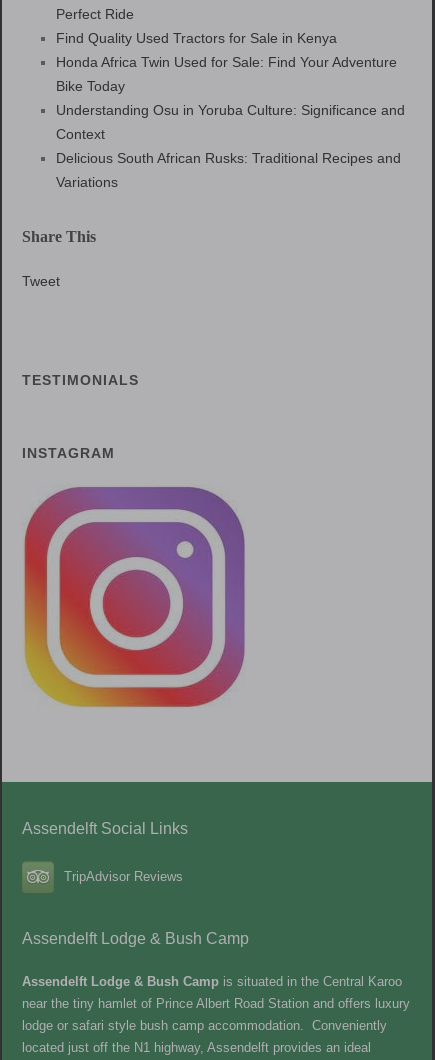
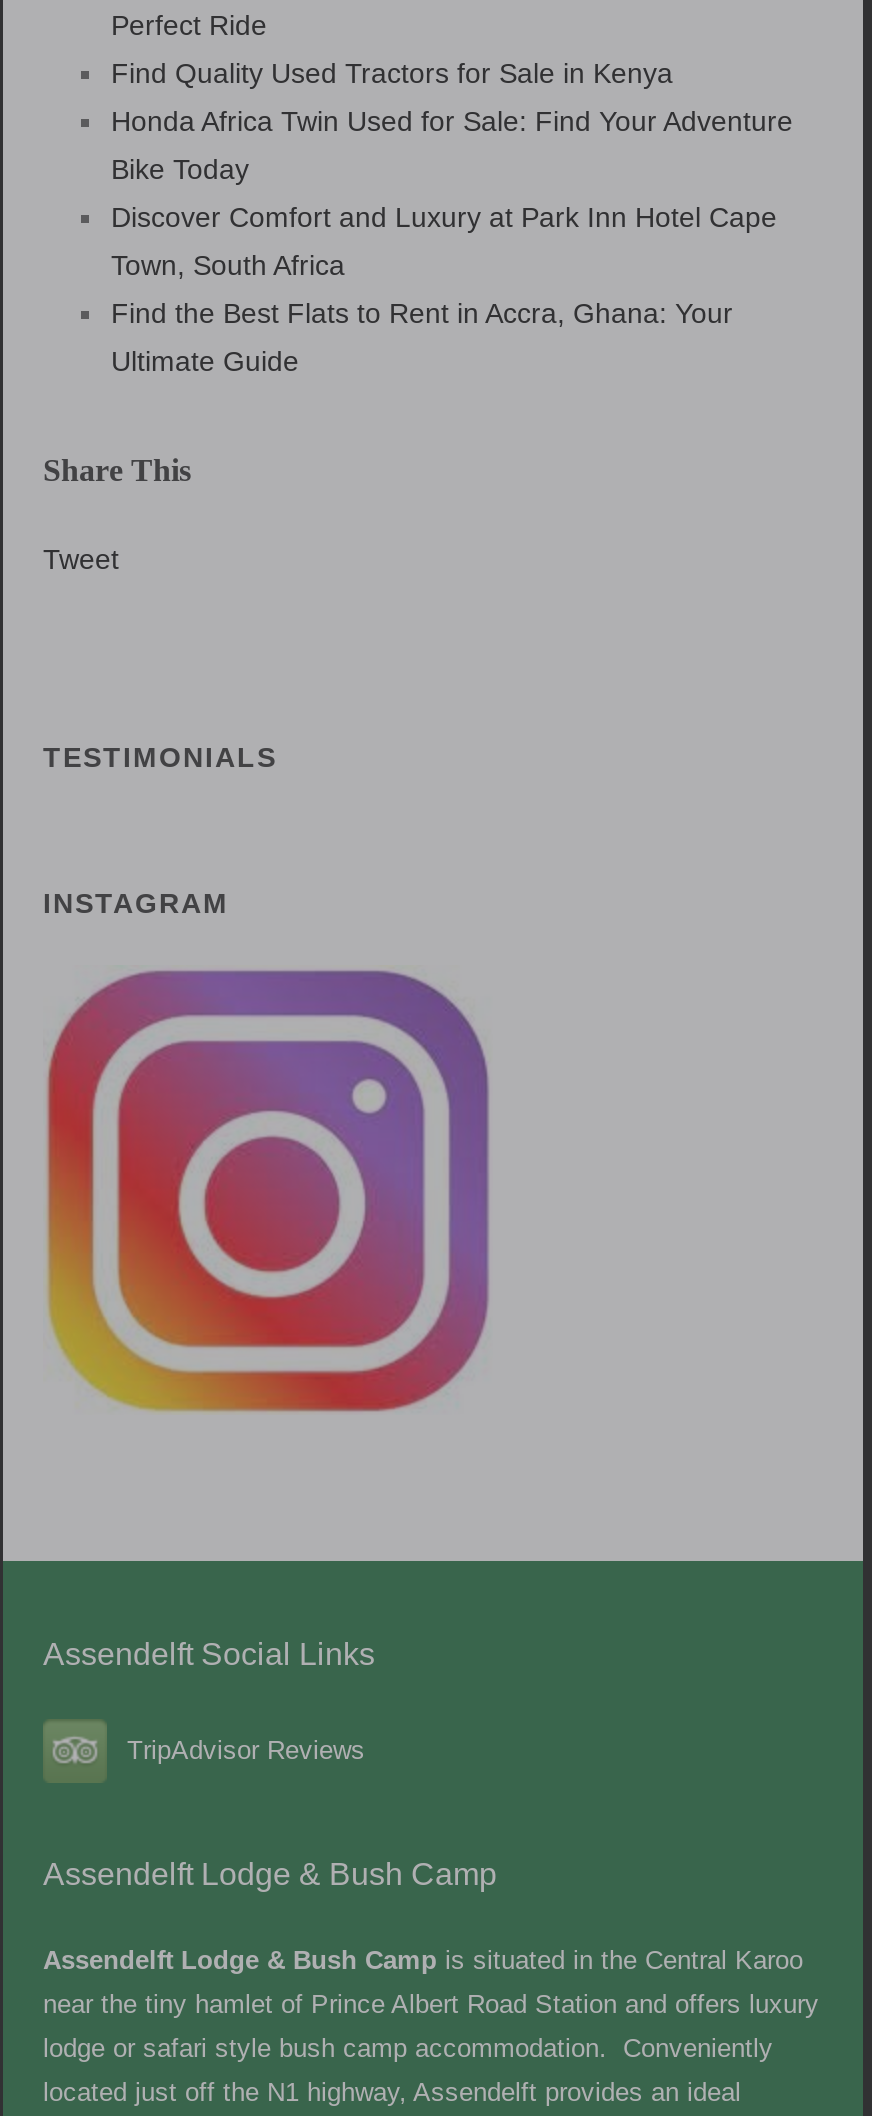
- Understanding Osu in Yoruba Culture: Significance and
+ Discover Comfort and Luxury at Park Inn Hotel Cape

- Context
+ Town, South Africa

- Delicious South African Rusks: Traditional Recipes and
+ Find the Best Flats to Rent in Accra, Ghana: Your

- Variations
+ Ultimate Guide
